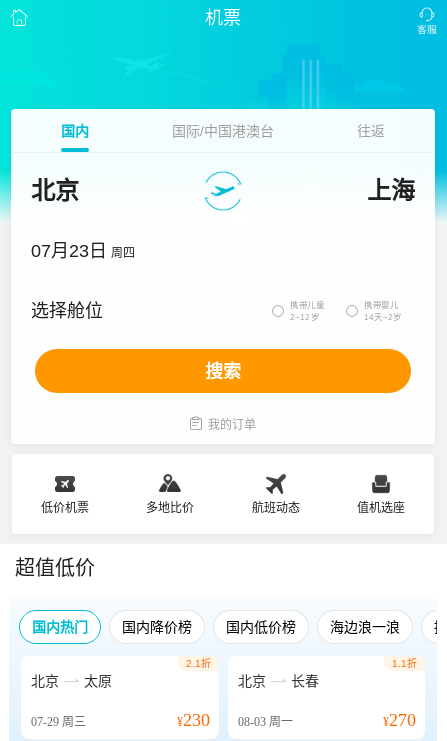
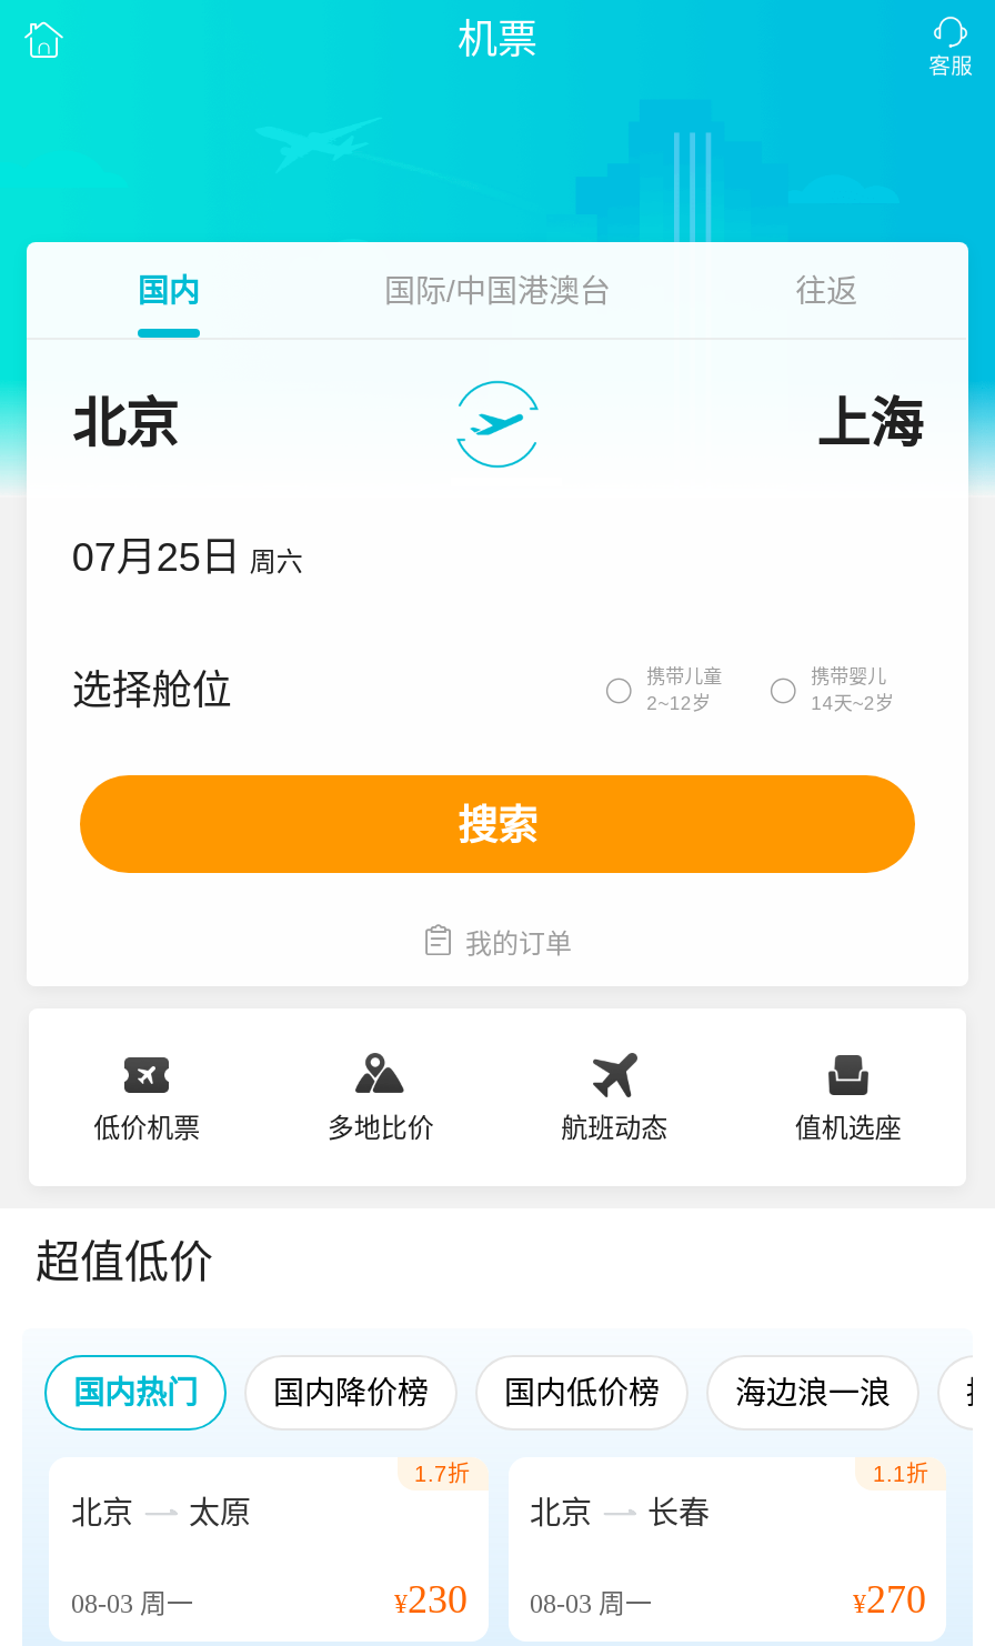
- 07月23日 周四
+ 07月25日 周六

- 2.1折
+ 1.7折

- 07-29周三
+ 08-03周一
